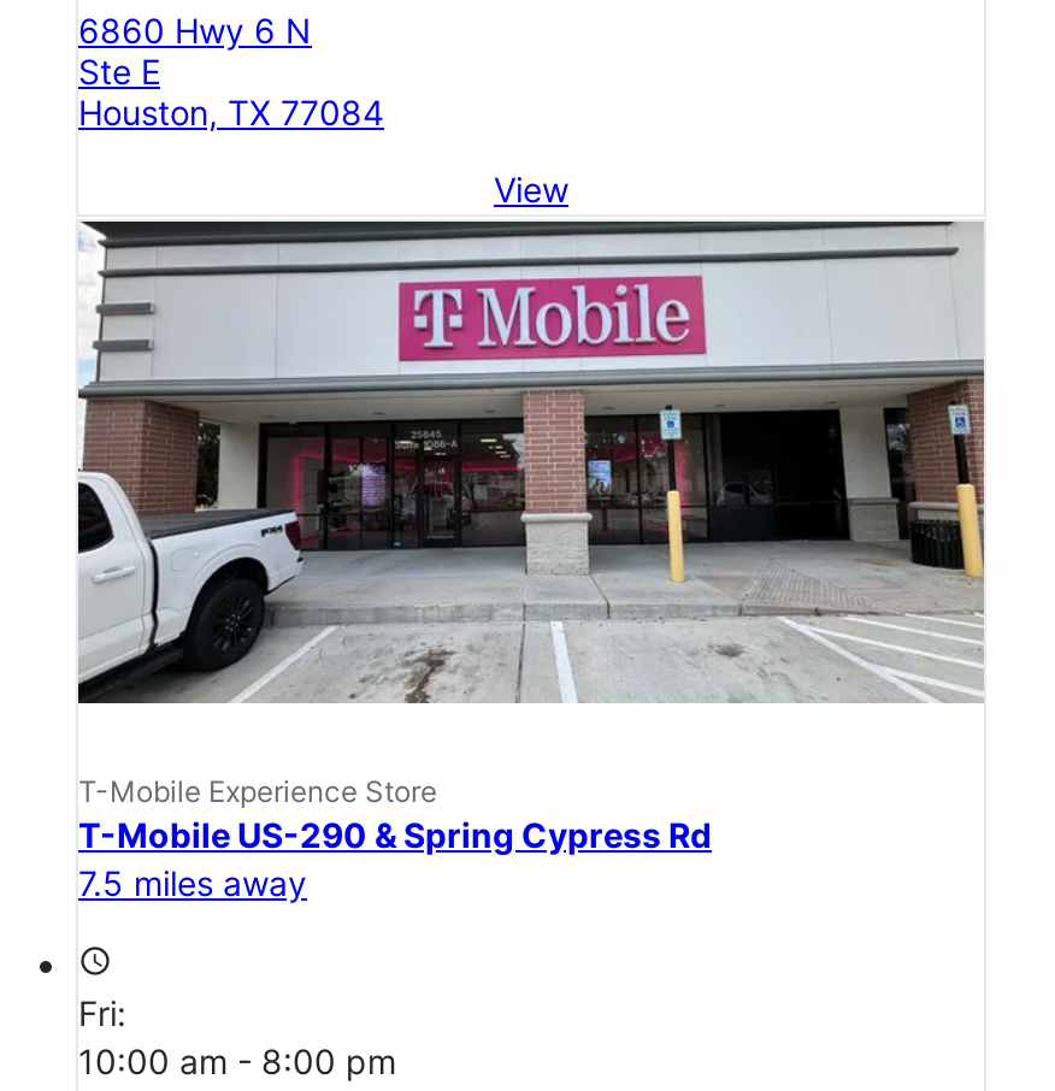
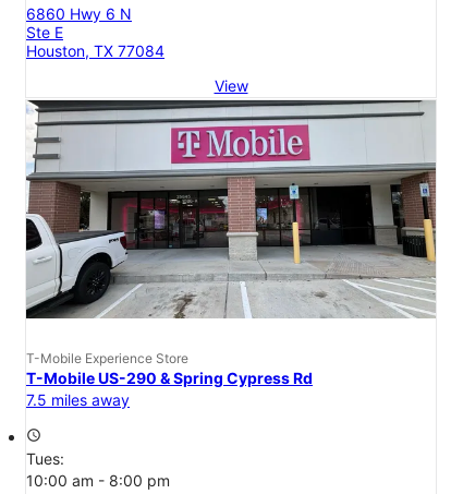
- Fri:
+ Tues:
